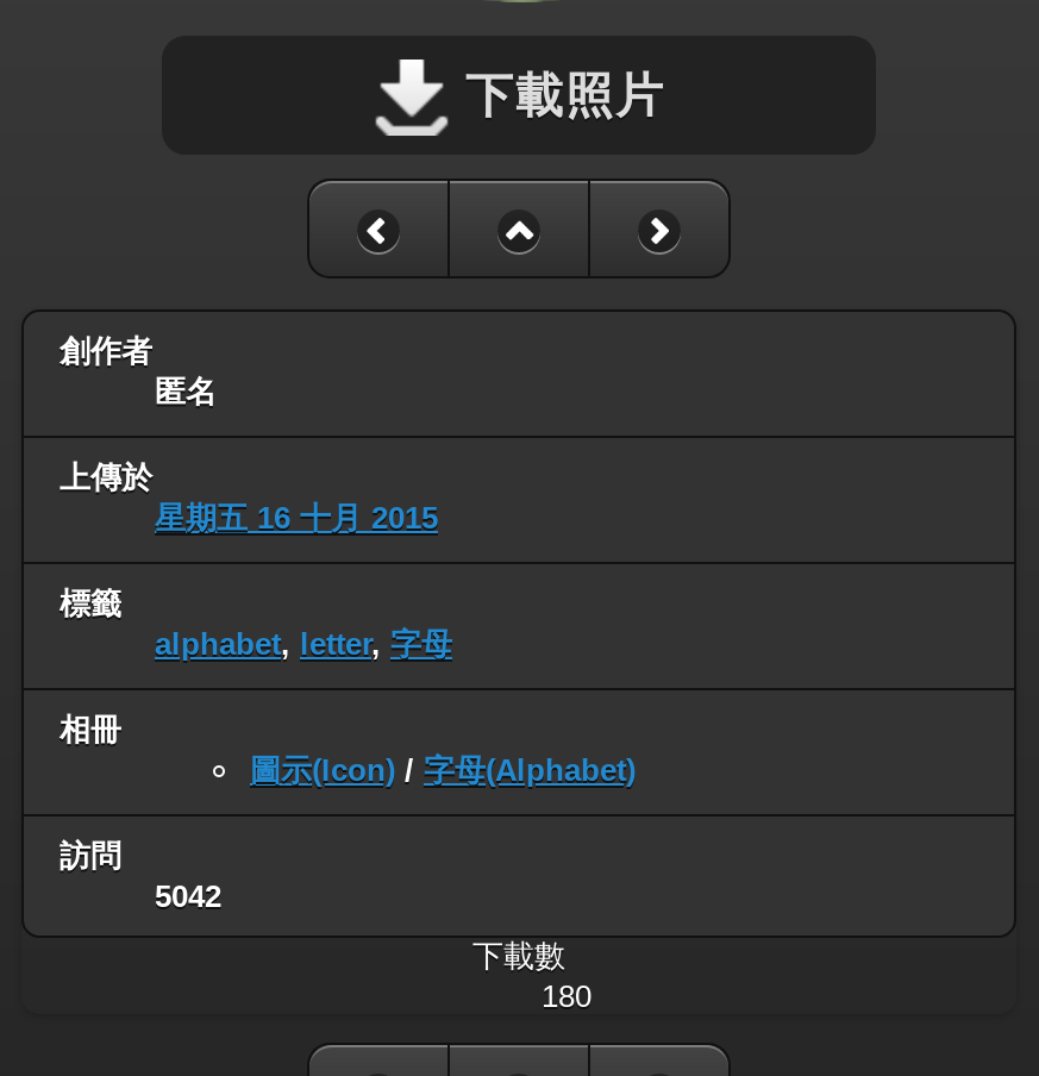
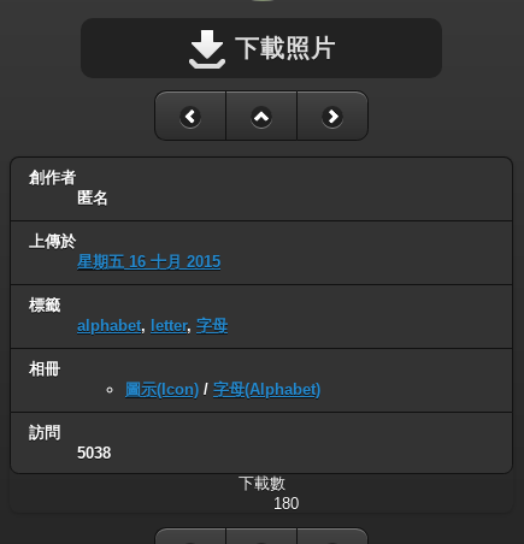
- 5042
+ 5038
